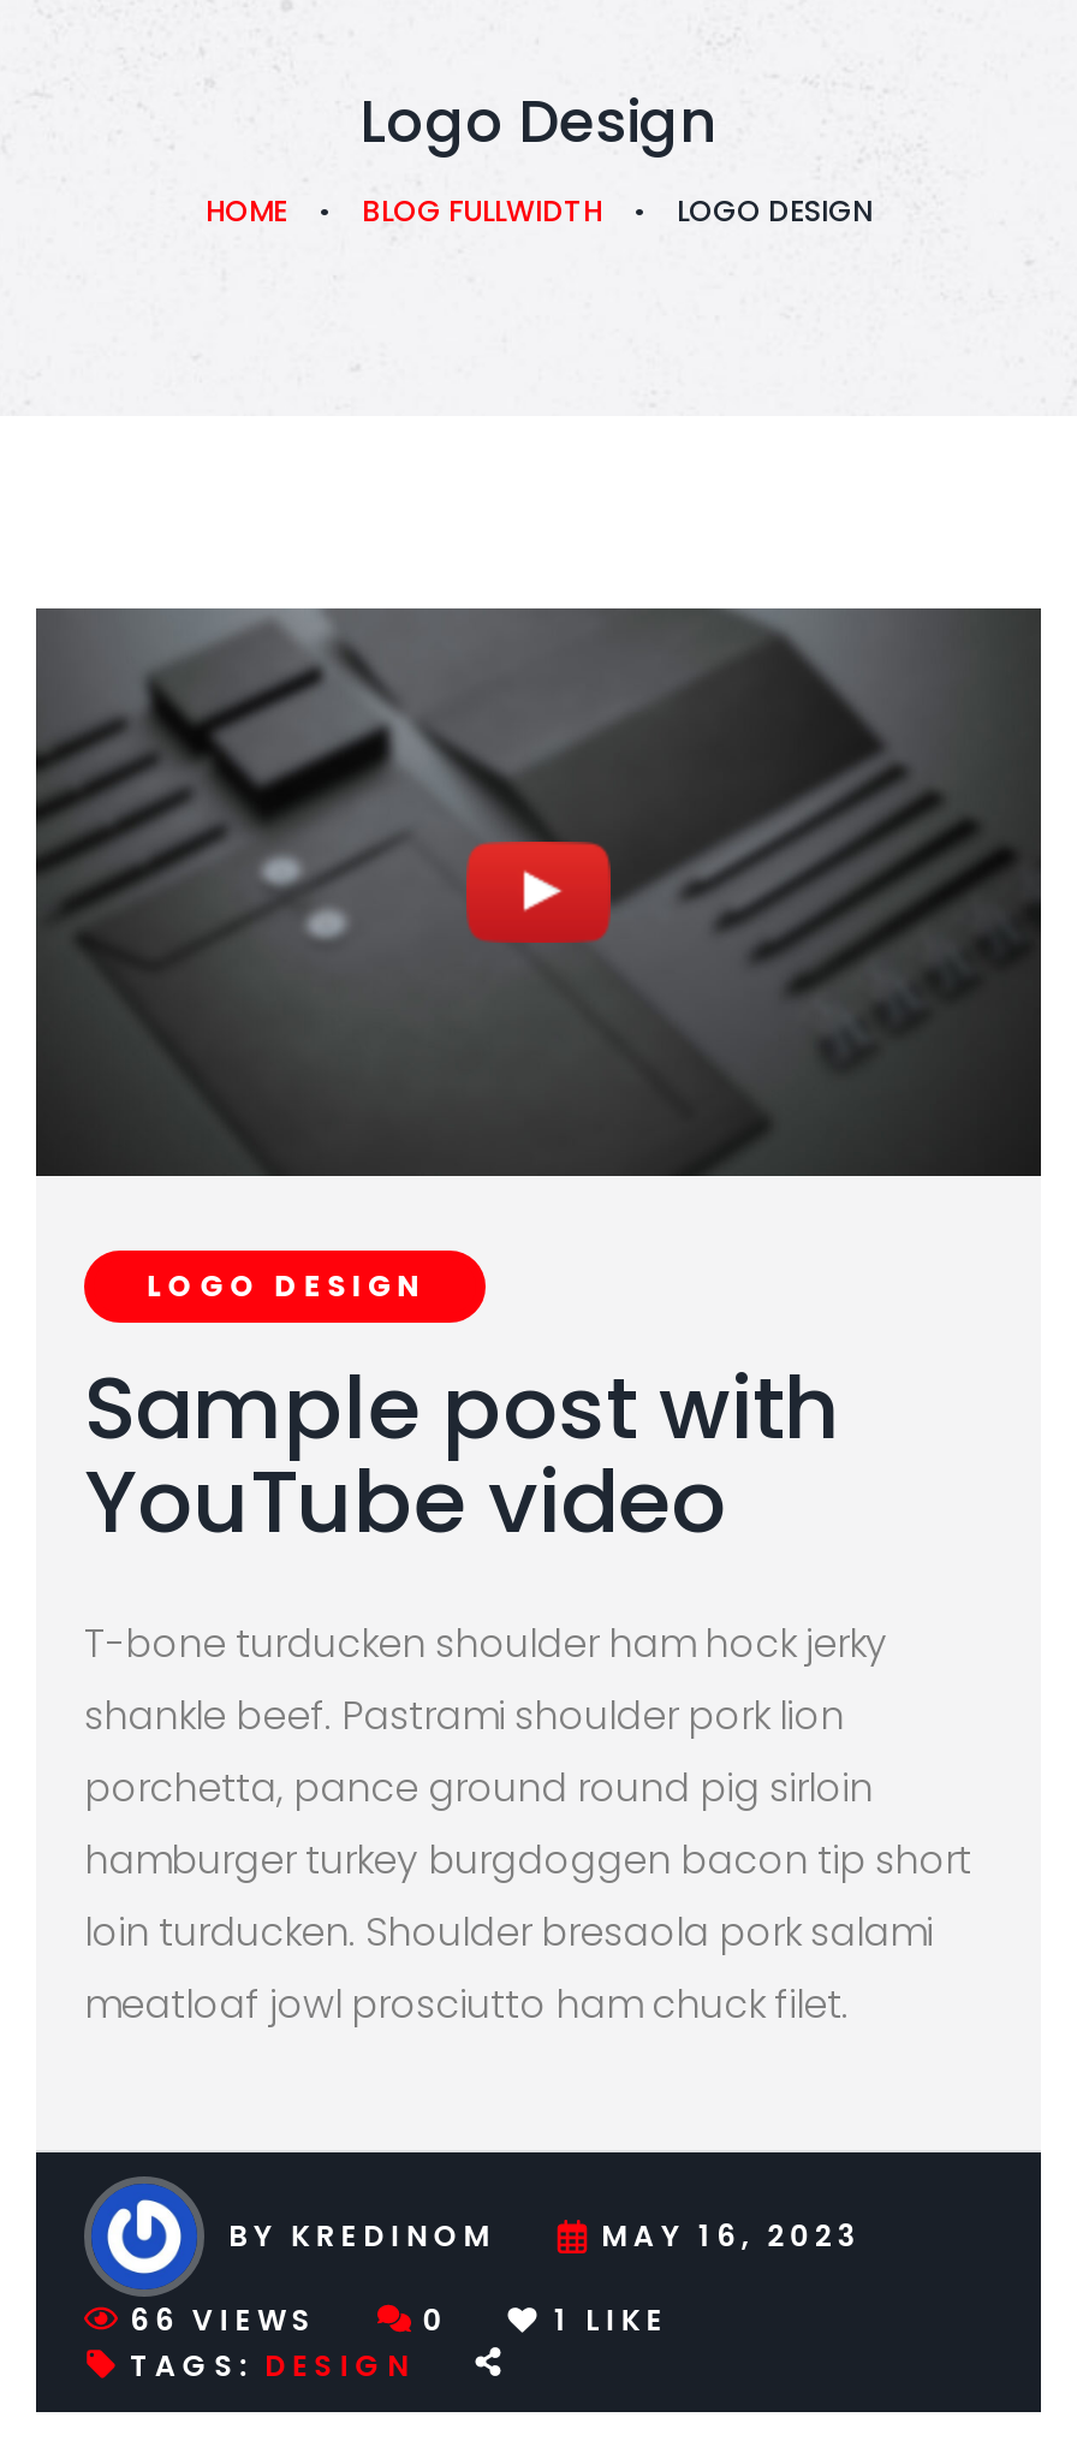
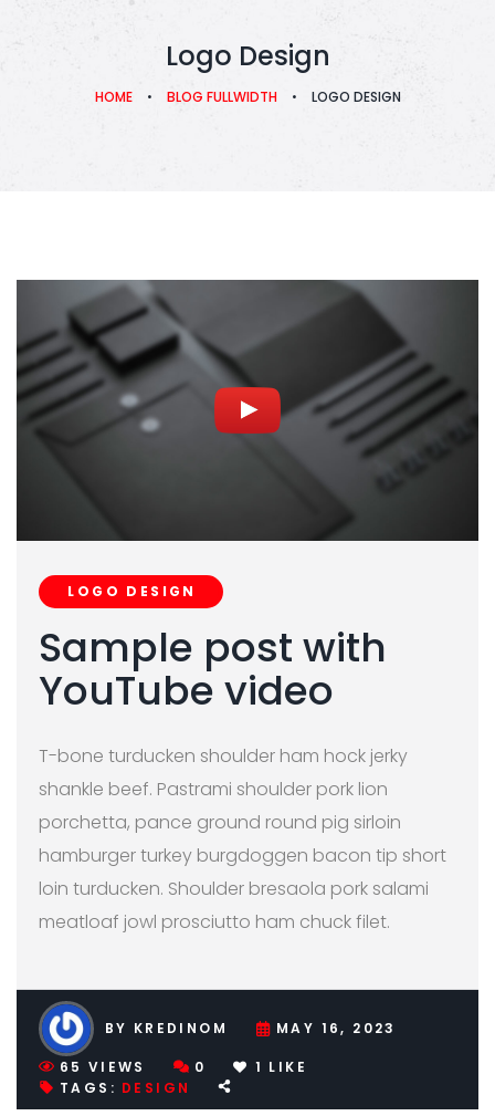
- 66 VIEWS
+ 65 VIEWS
